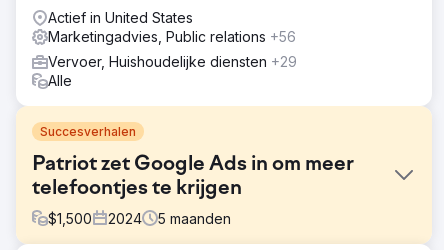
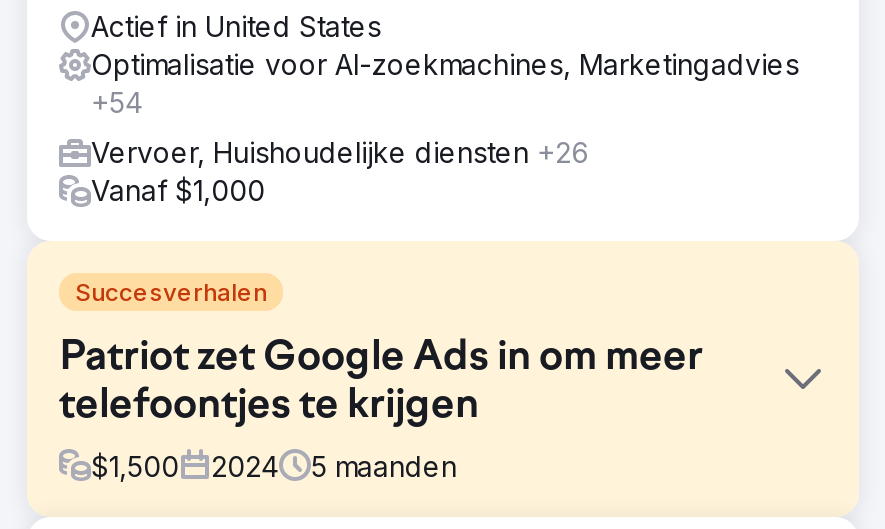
- Marketingadvies, Public relations +56
+ Optimalisatie voor AI-zoekmachines, Marketingadvies
+ +54

- Vervoer, Huishoudelijke diensten +29
- Alle
+ Vervoer, Huishoudelijke diensten +26
+ Vanaf $1,000
